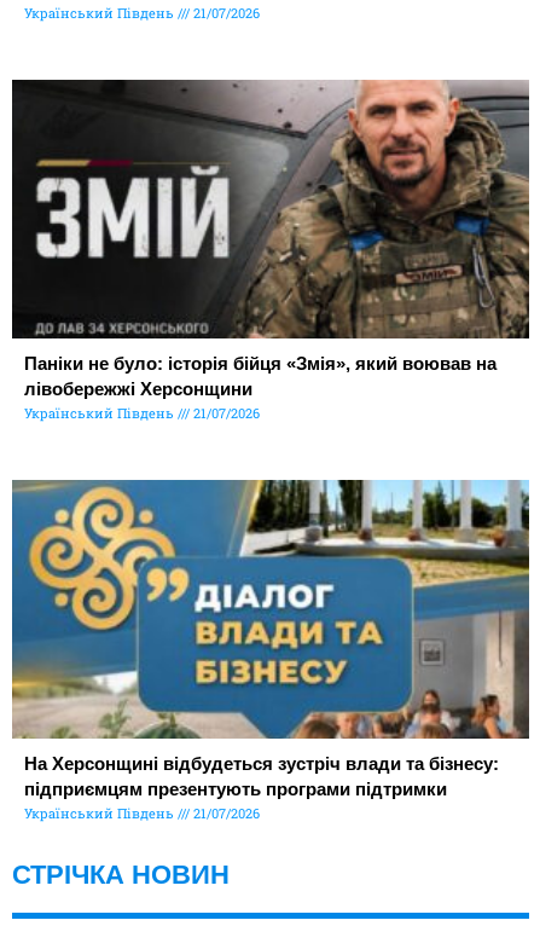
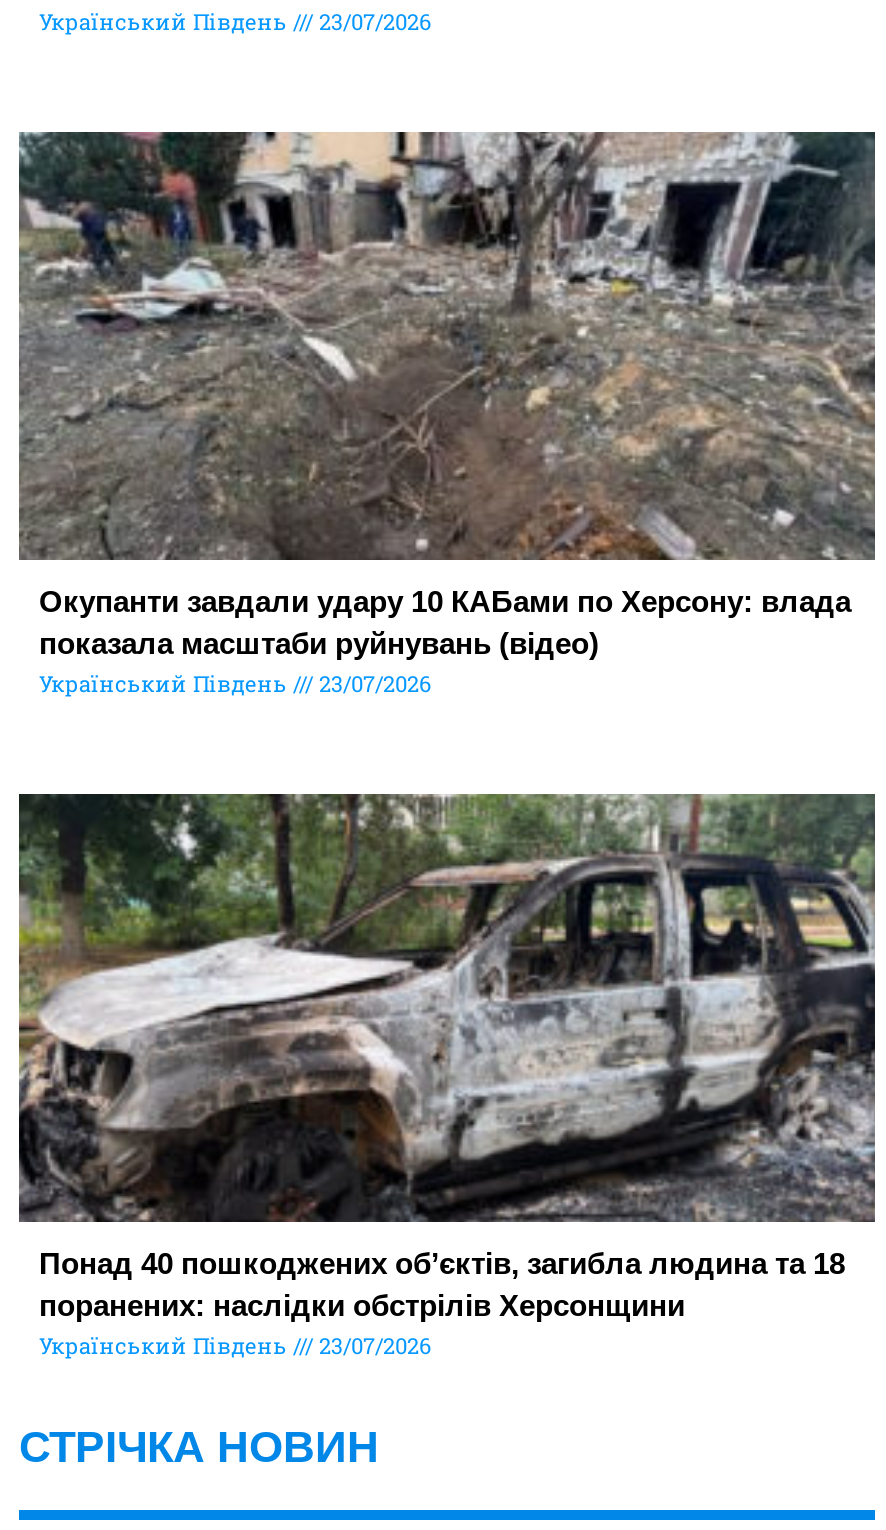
- Український Південь 21/07/2026
+ Український Південь 23/07/2026

- [image]
- Паніки не було: історія бійця «Змія», який воював на
- лівобережжі Херсонщини
+ [image]
+ Окупанти завдали удару 10 КАБами по Херсону: влада
+ показала масштаби руйнувань (відео)

- Український Південь 21/07/2026
+ Український Південь 23/07/2026

- [image]
- На Херсонщині відбудеться зустріч влади та бізнесу:
- підприємцям презентують програми підтримки
+ [image]
+ Понад 40 пошкоджених об’єктів, загибла людина та 18
+ поранених: наслідки обстрілів Херсонщини

- Український Південь 21/07/2026
+ Український Південь 23/07/2026
